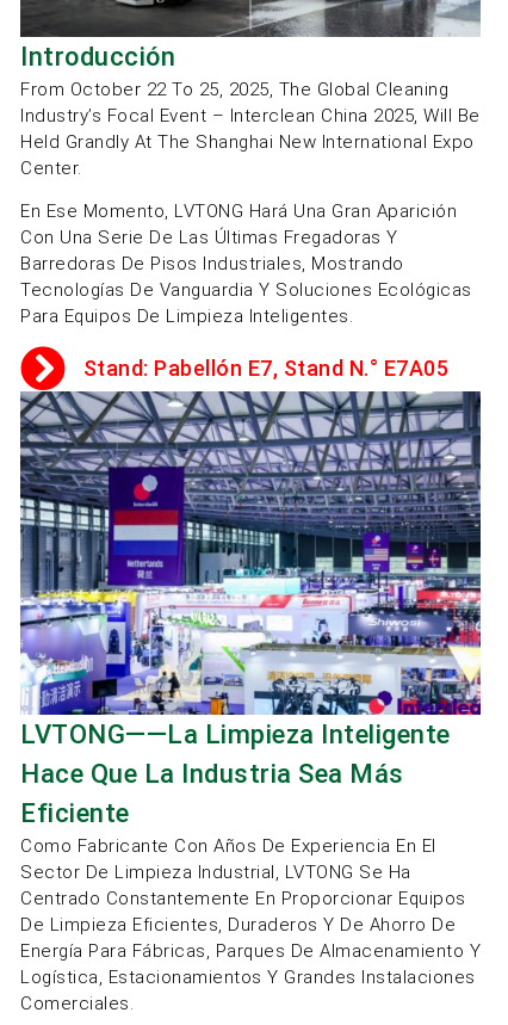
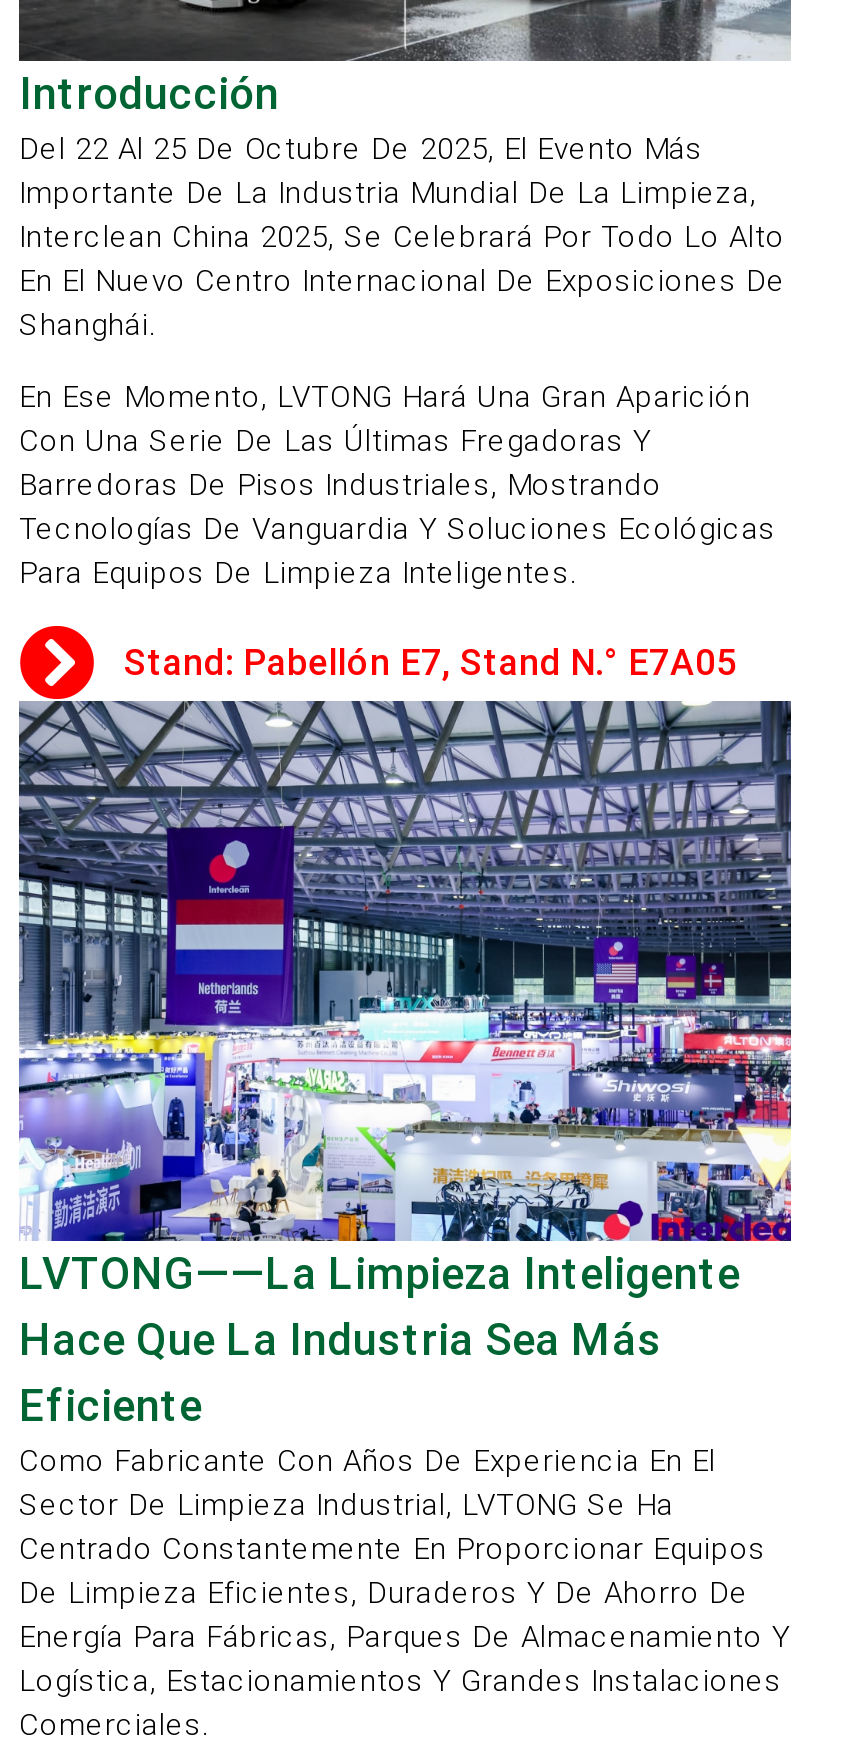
- From October 22 To 25, 2025, The Global Cleaning
- Industry’s Focal Event – Interclean China 2025, Will Be
- Held Grandly At The Shanghai New International Expo
- Center.
+ Del 22 Al 25 De Octubre De 2025, El Evento Más
+ Importante De La Industria Mundial De La Limpieza,
+ Interclean China 2025, Se Celebrará Por Todo Lo Alto
+ En El Nuevo Centro Internacional De Exposiciones De
+ Shanghái.
